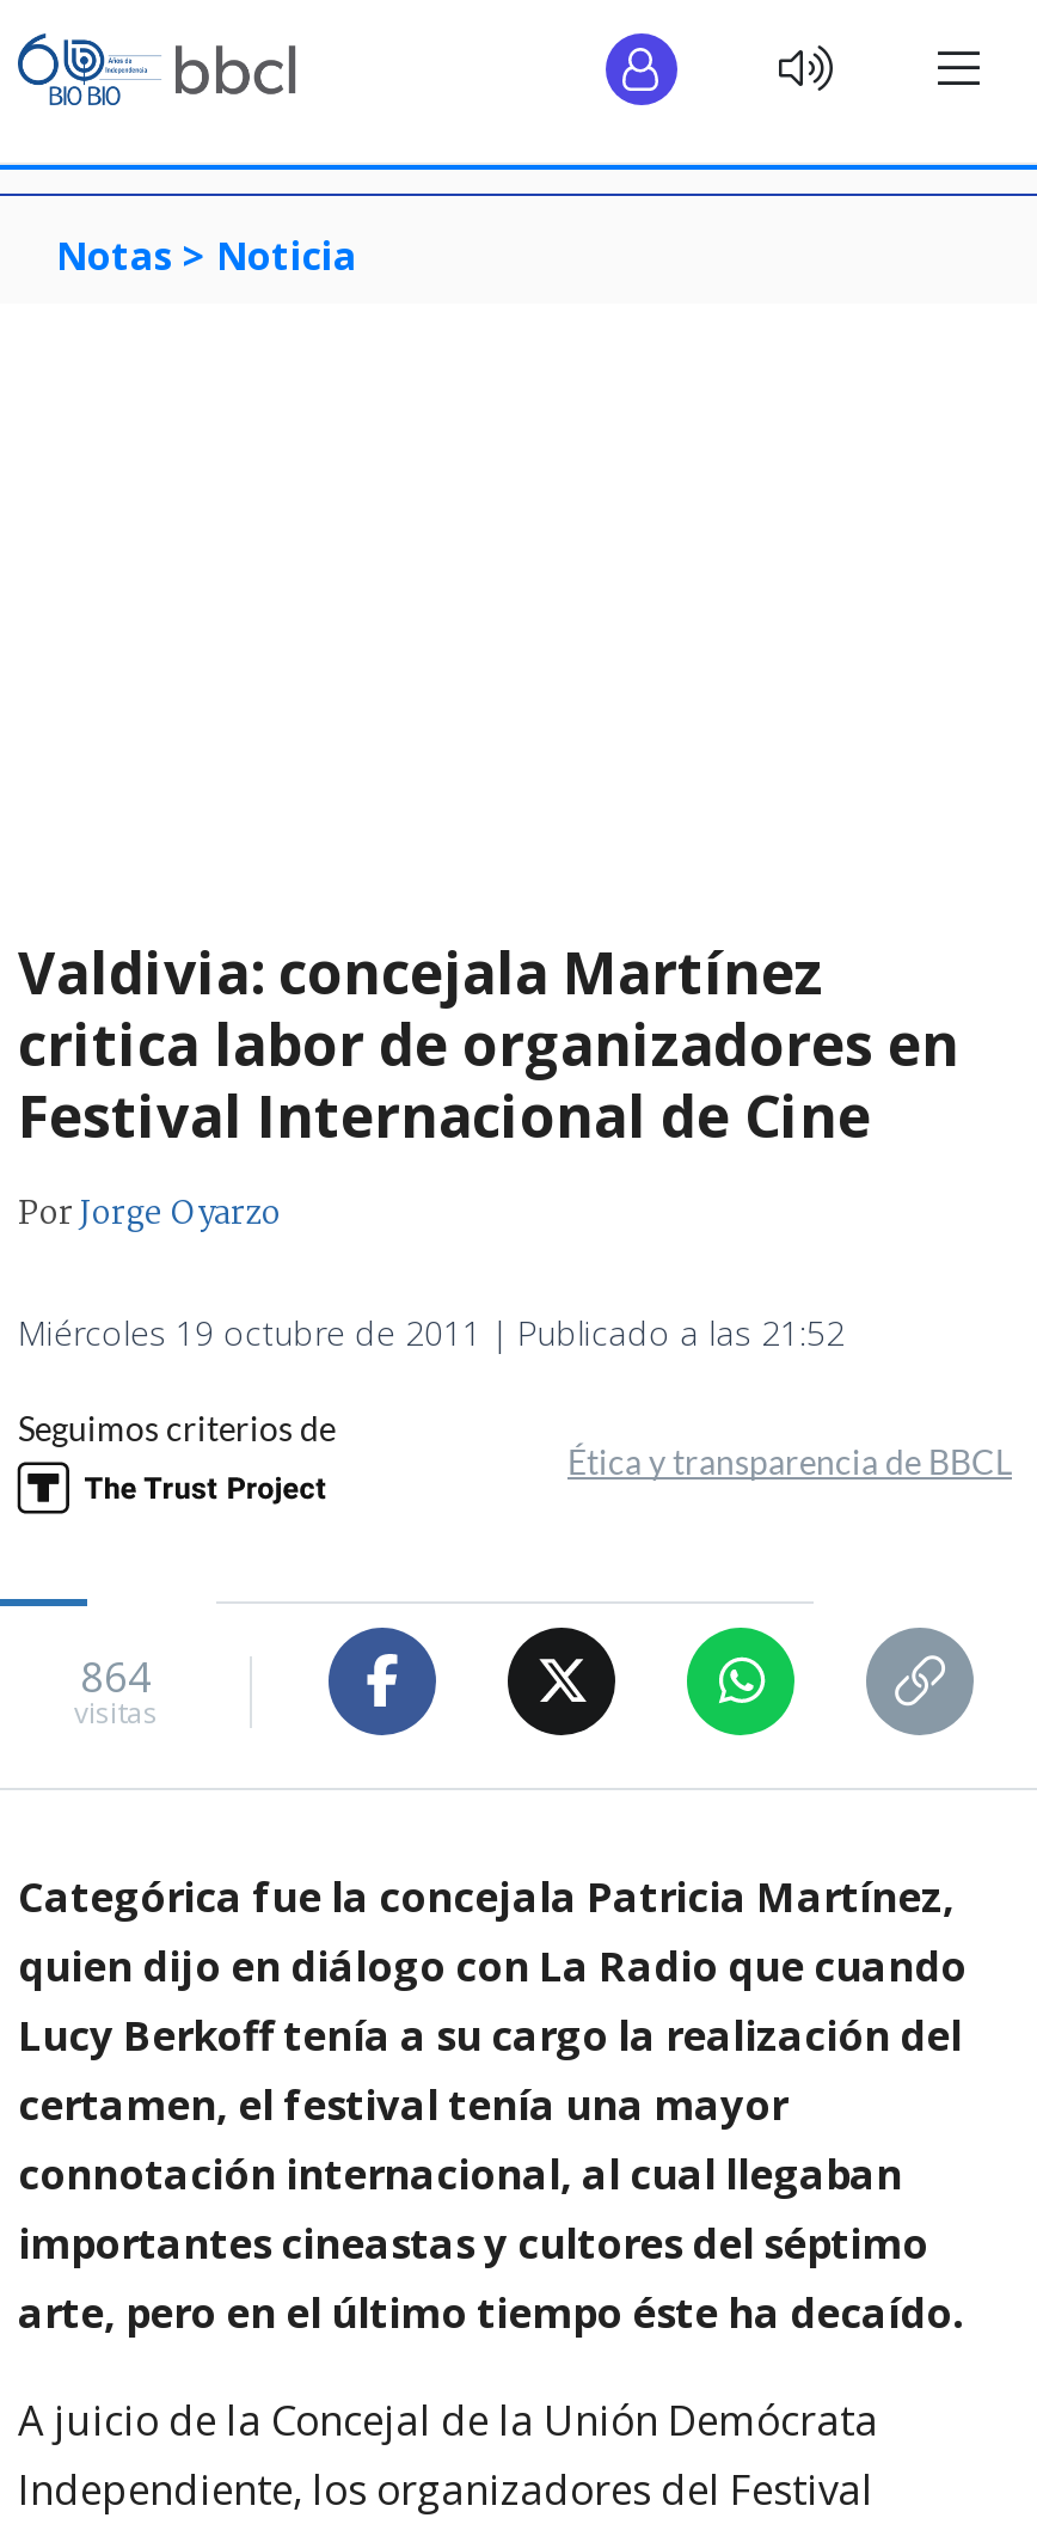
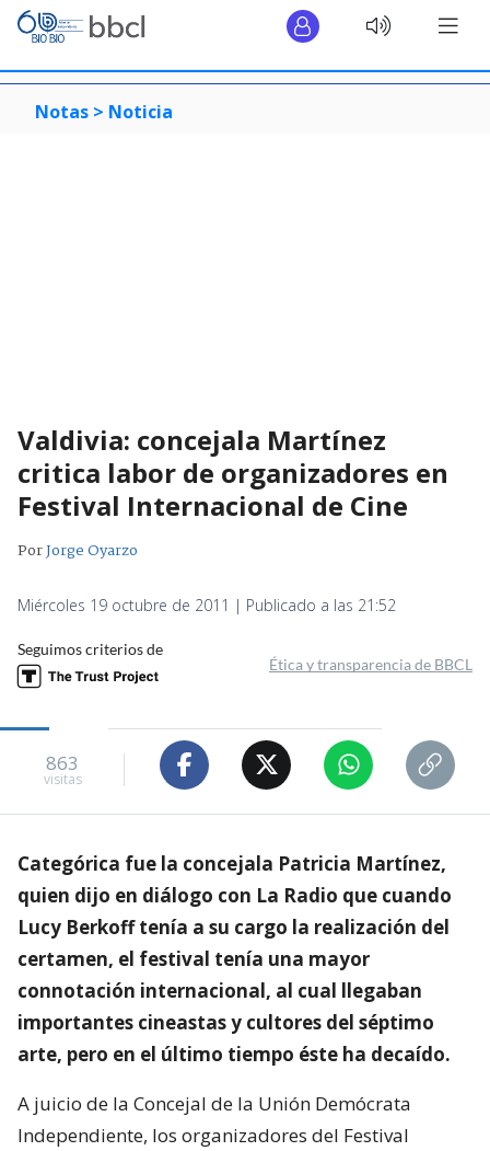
- 864
+ 863
